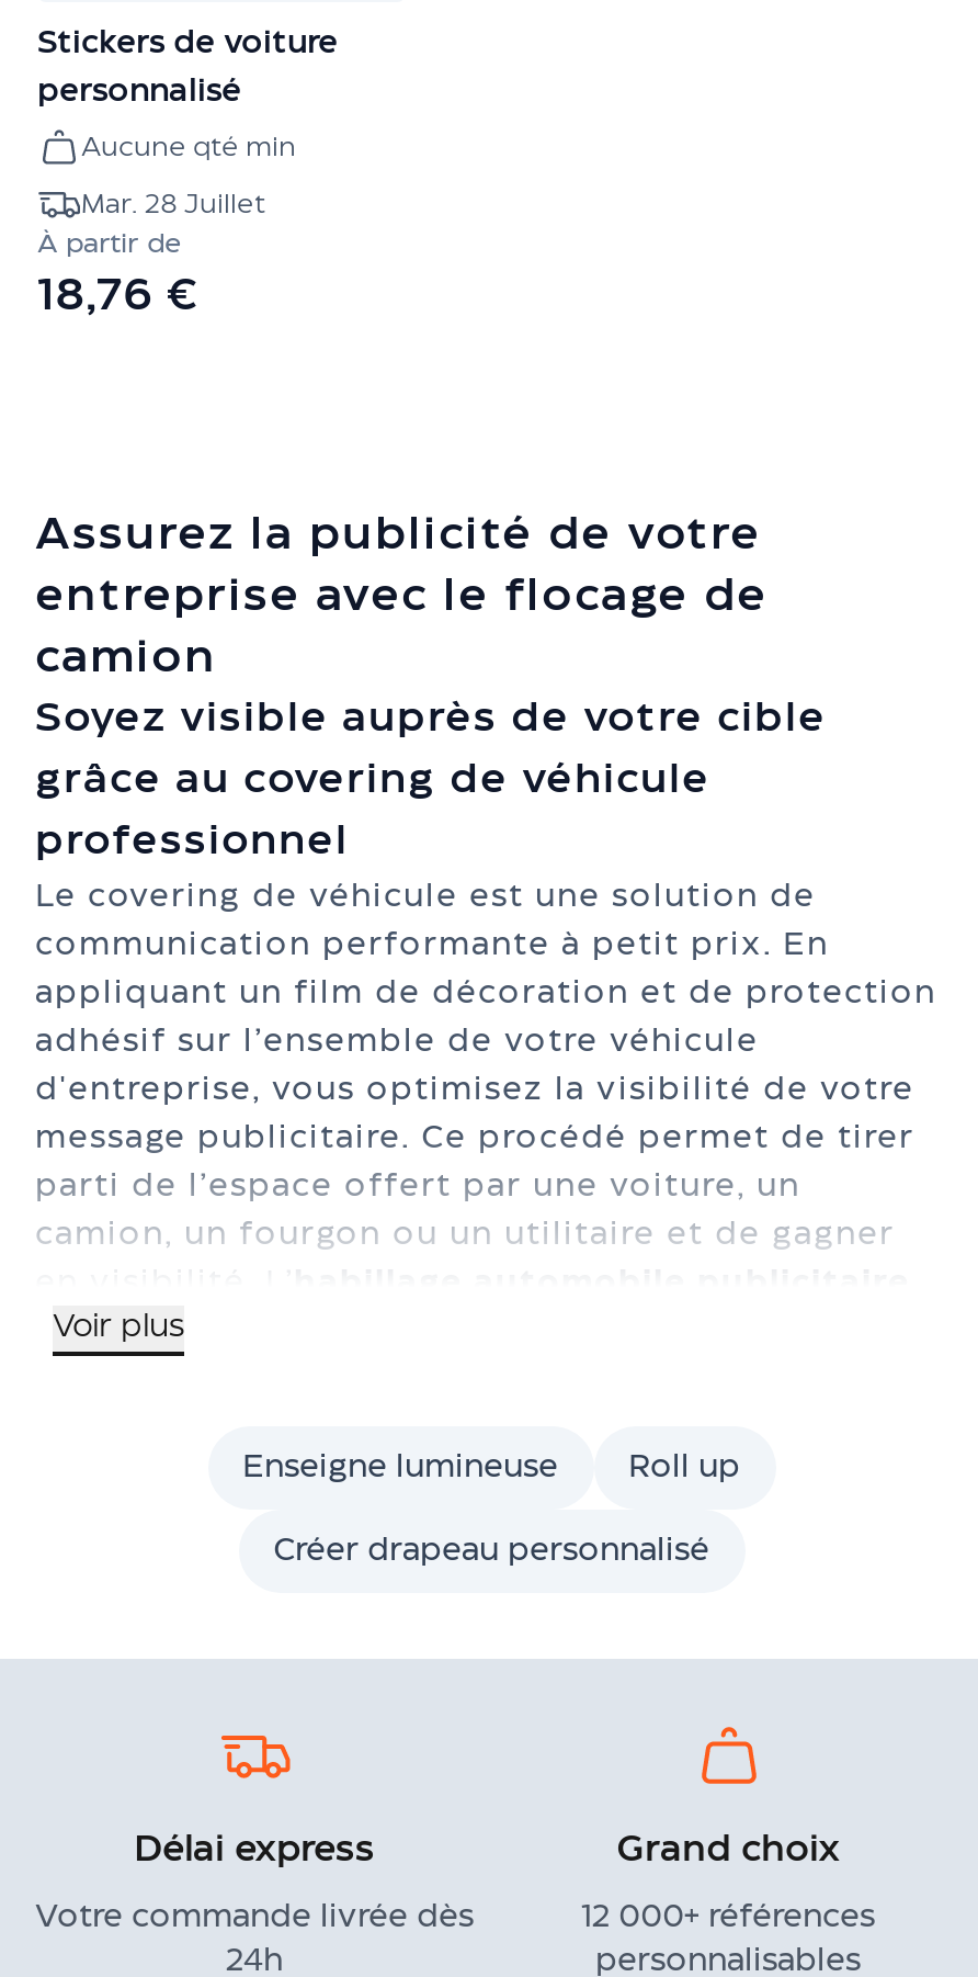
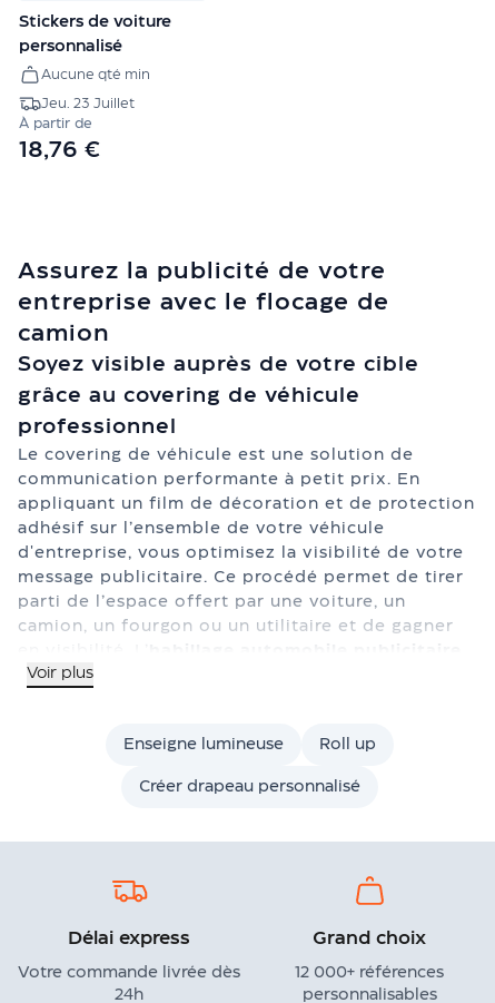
- Mar. 28 Juillet
+ Jeu. 23 Juillet
